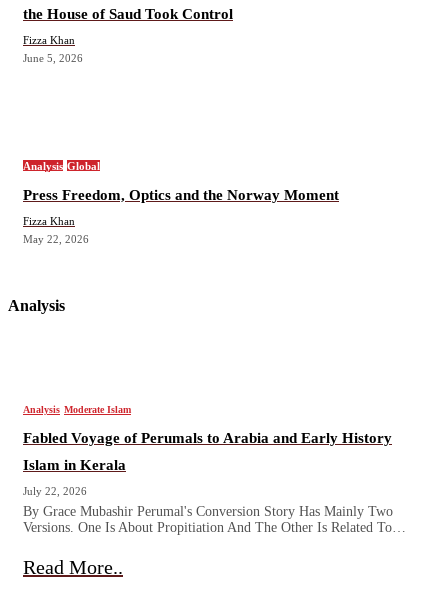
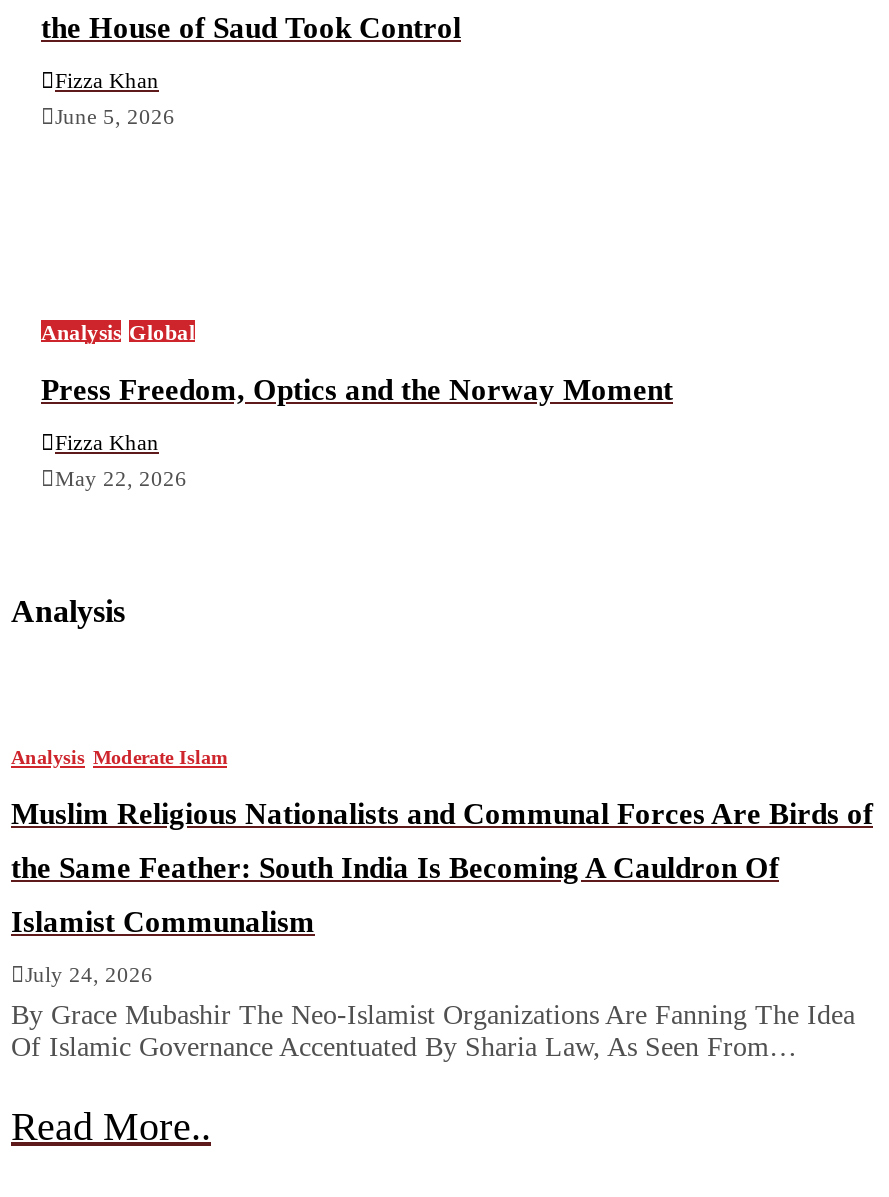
moved up: Analysis Moderate Islam

- Fabled Voyage of Perumals to Arabia and Early History
- Islam in Kerala
- July 22, 2026
- By Grace Mubashir Perumal's Conversion Story Has Mainly Two
- Versions. One Is About Propitiation And The Other Is Related To…
+ Muslim Religious Nationalists and Communal Forces Are Birds of
+ the Same Feather: South India Is Becoming A Cauldron Of
+ Islamist Communalism
+ July 24, 2026
+ By Grace Mubashir The Neo-Islamist Organizations Are Fanning The Idea
+ Of Islamic Governance Accentuated By Sharia Law, As Seen From…
